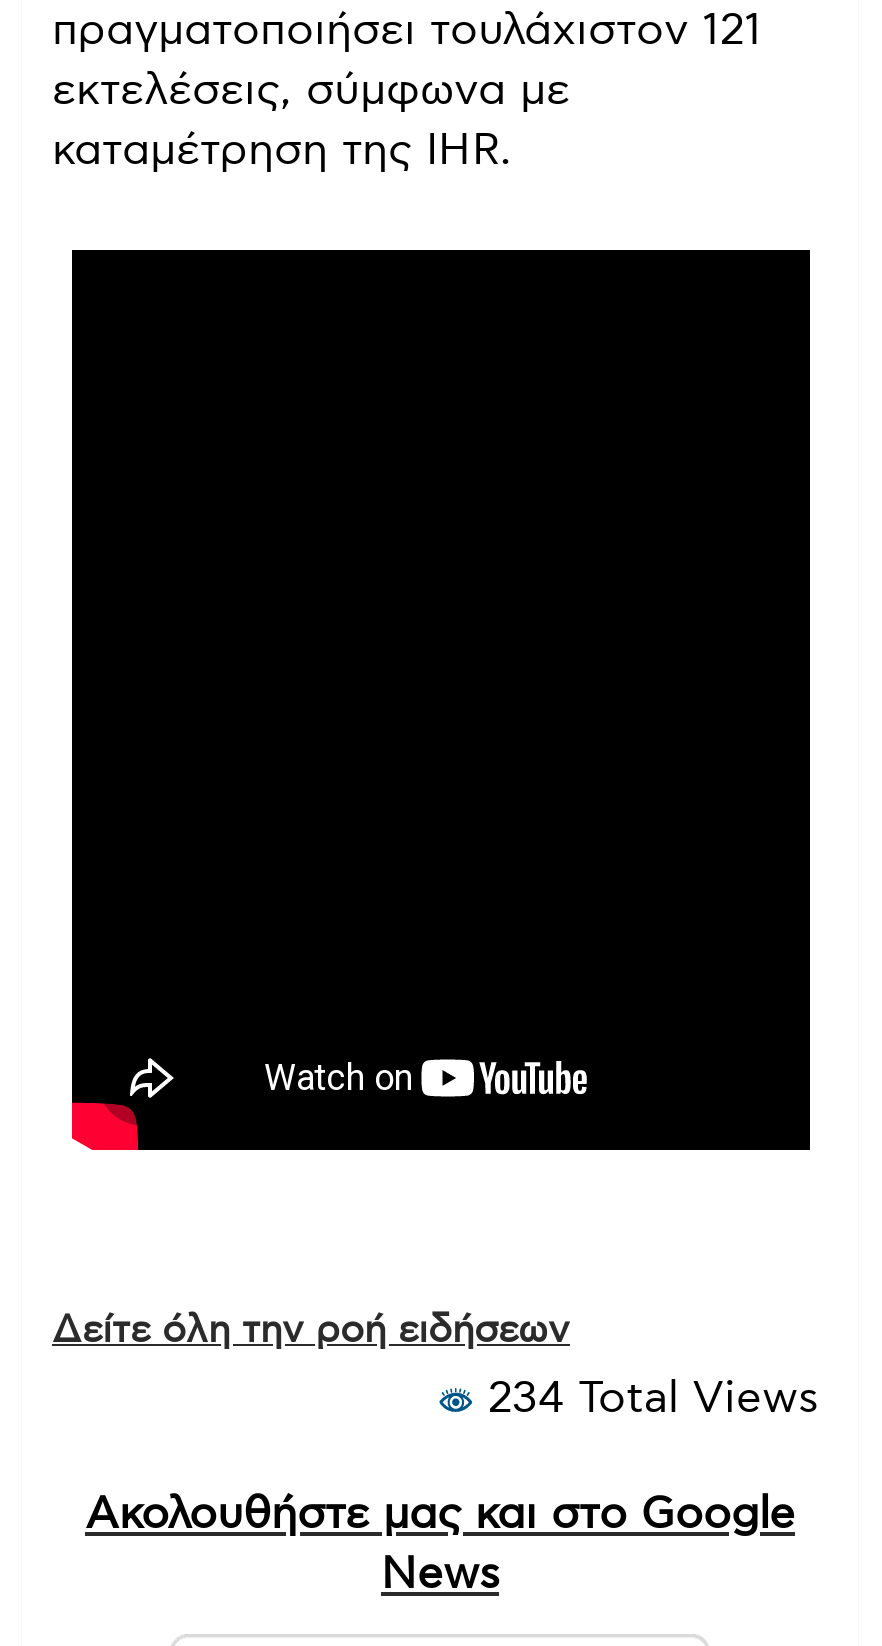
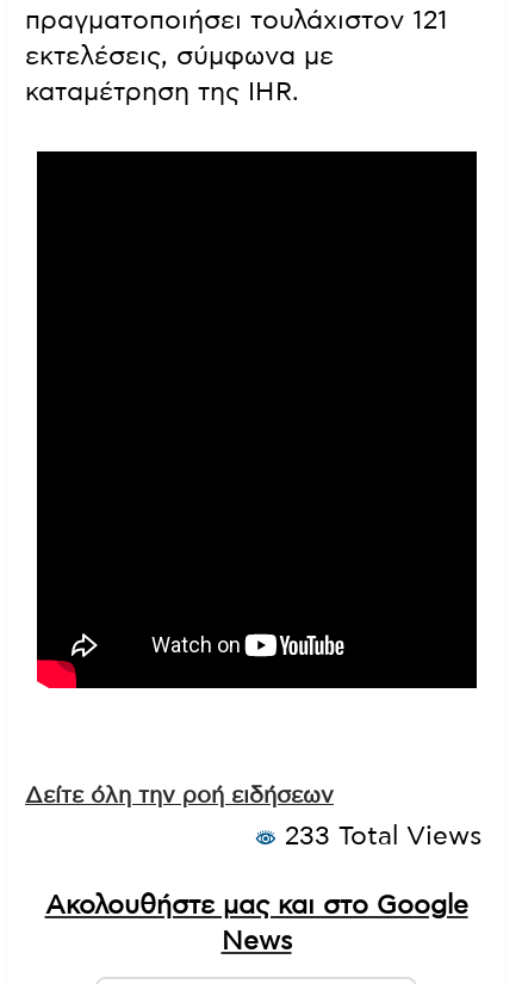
- 234 Total Views
+ 233 Total Views
